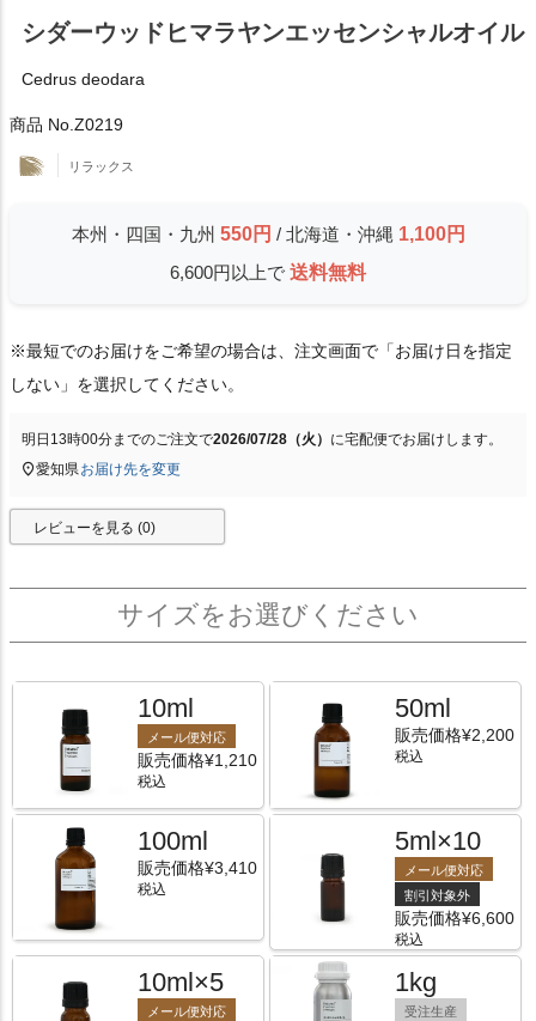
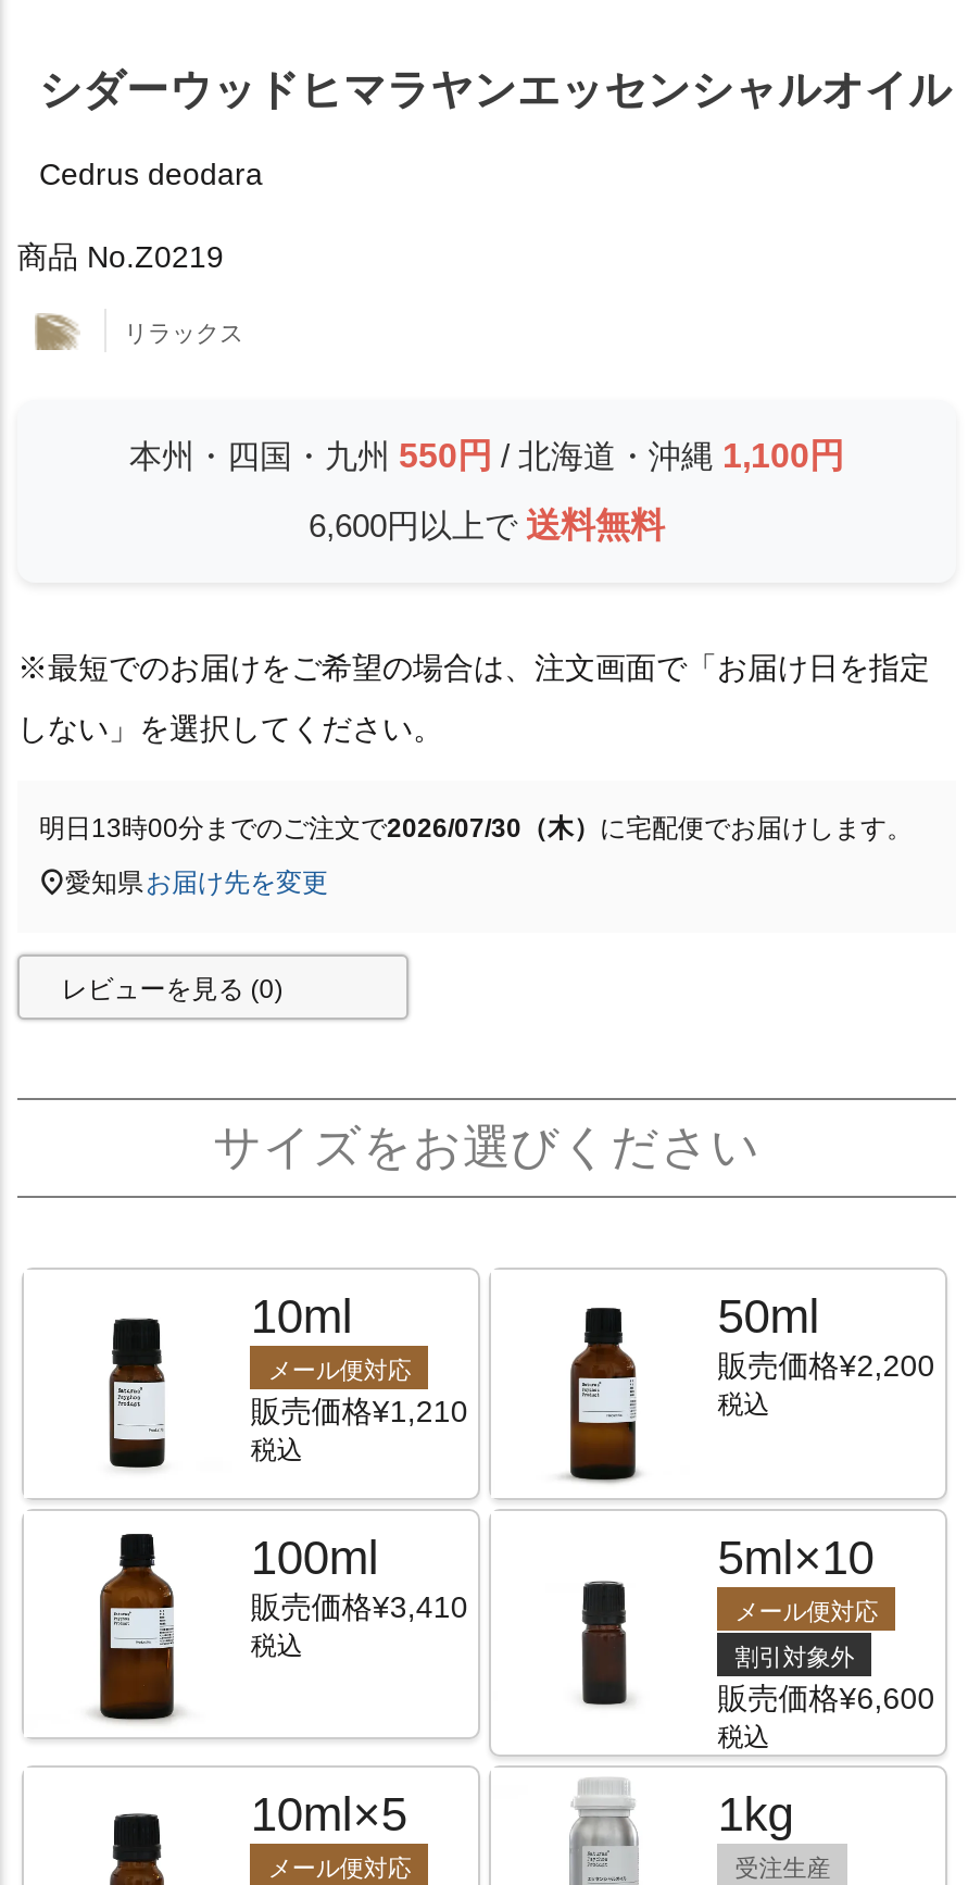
- 明日13時00分までのご注文で2026/07/28（火）に宅配便でお届けします。
+ 明日13時00分までのご注文で2026/07/30（木）に宅配便でお届けします。
